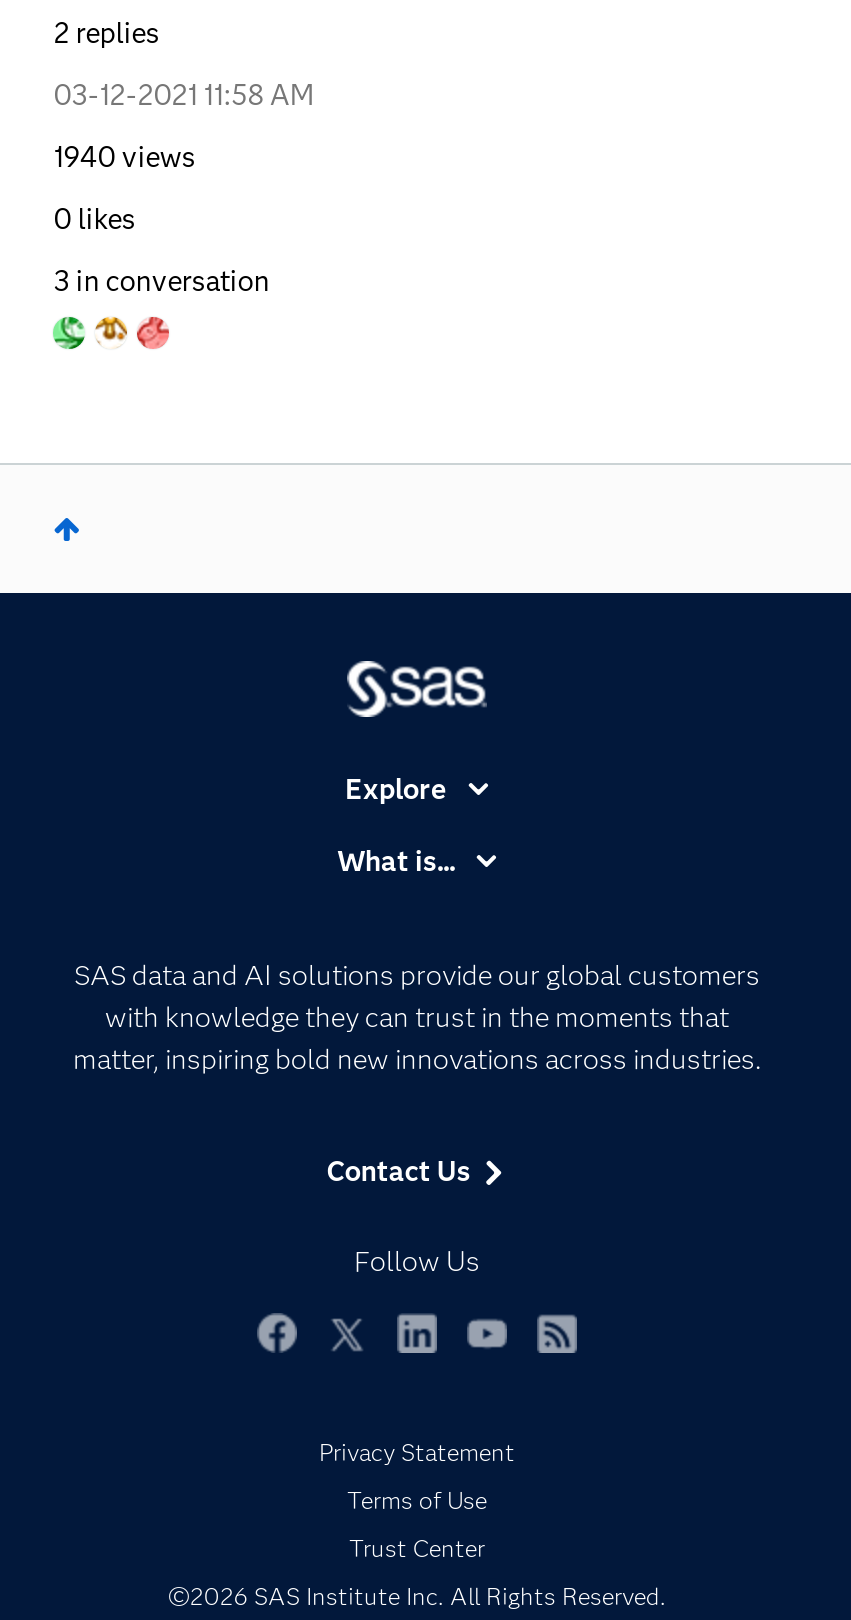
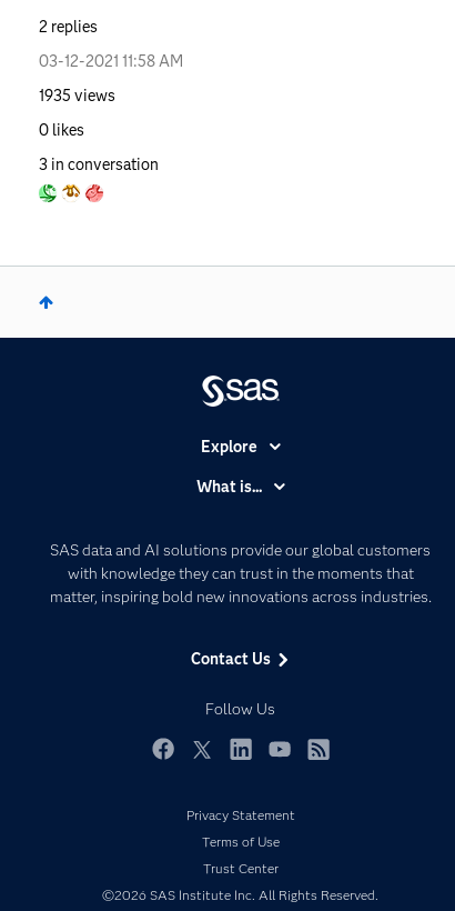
- 1940 views
+ 1935 views
